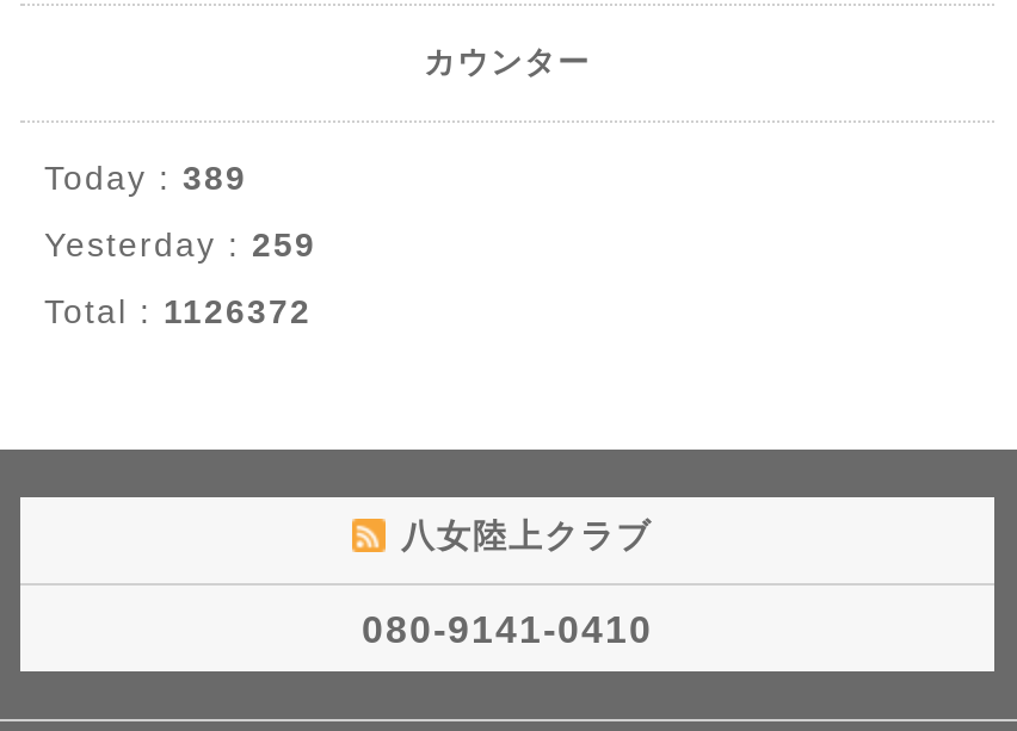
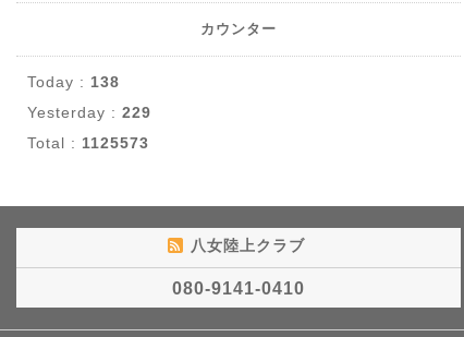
- Today : 389
+ Today : 138

- Yesterday : 259
+ Yesterday : 229

- Total : 1126372
+ Total : 1125573
